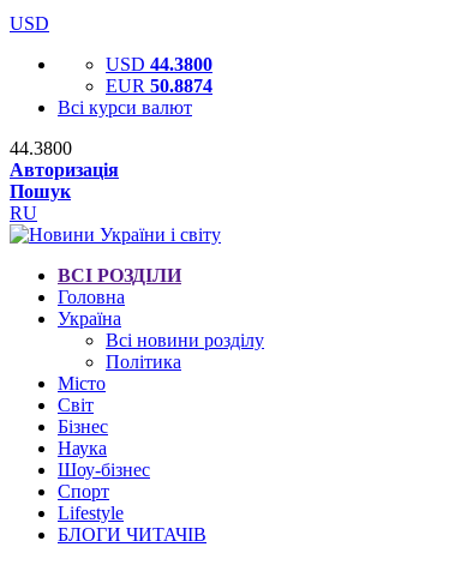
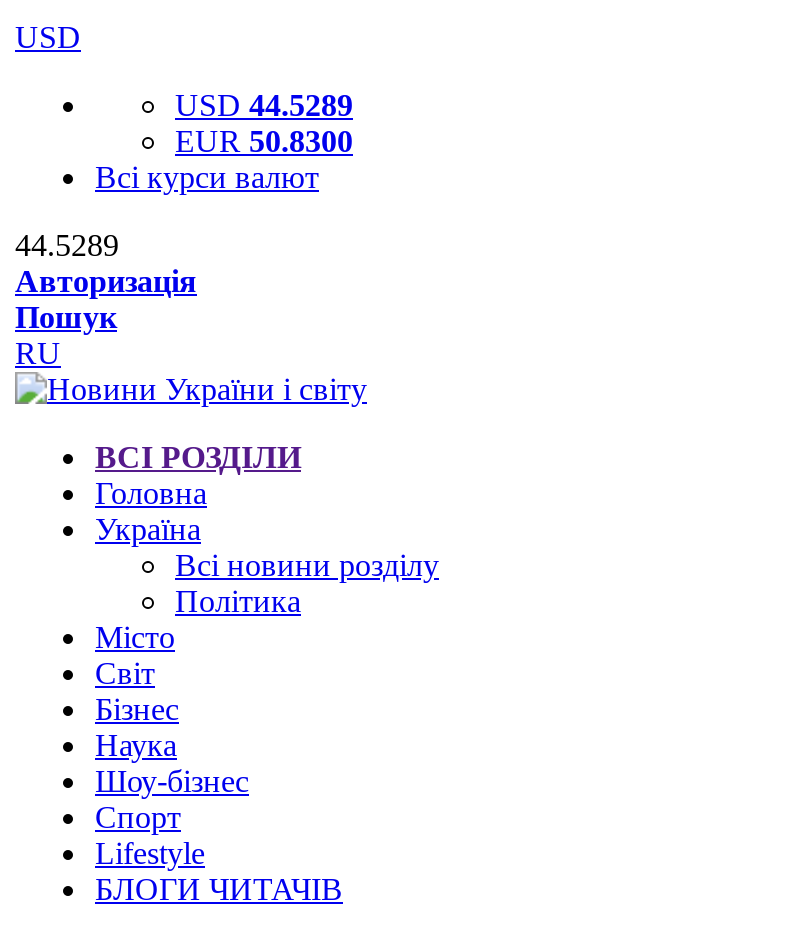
- USD 44.3800
+ USD 44.5289

- EUR 50.8874
+ EUR 50.8300

- 44.3800
+ 44.5289
